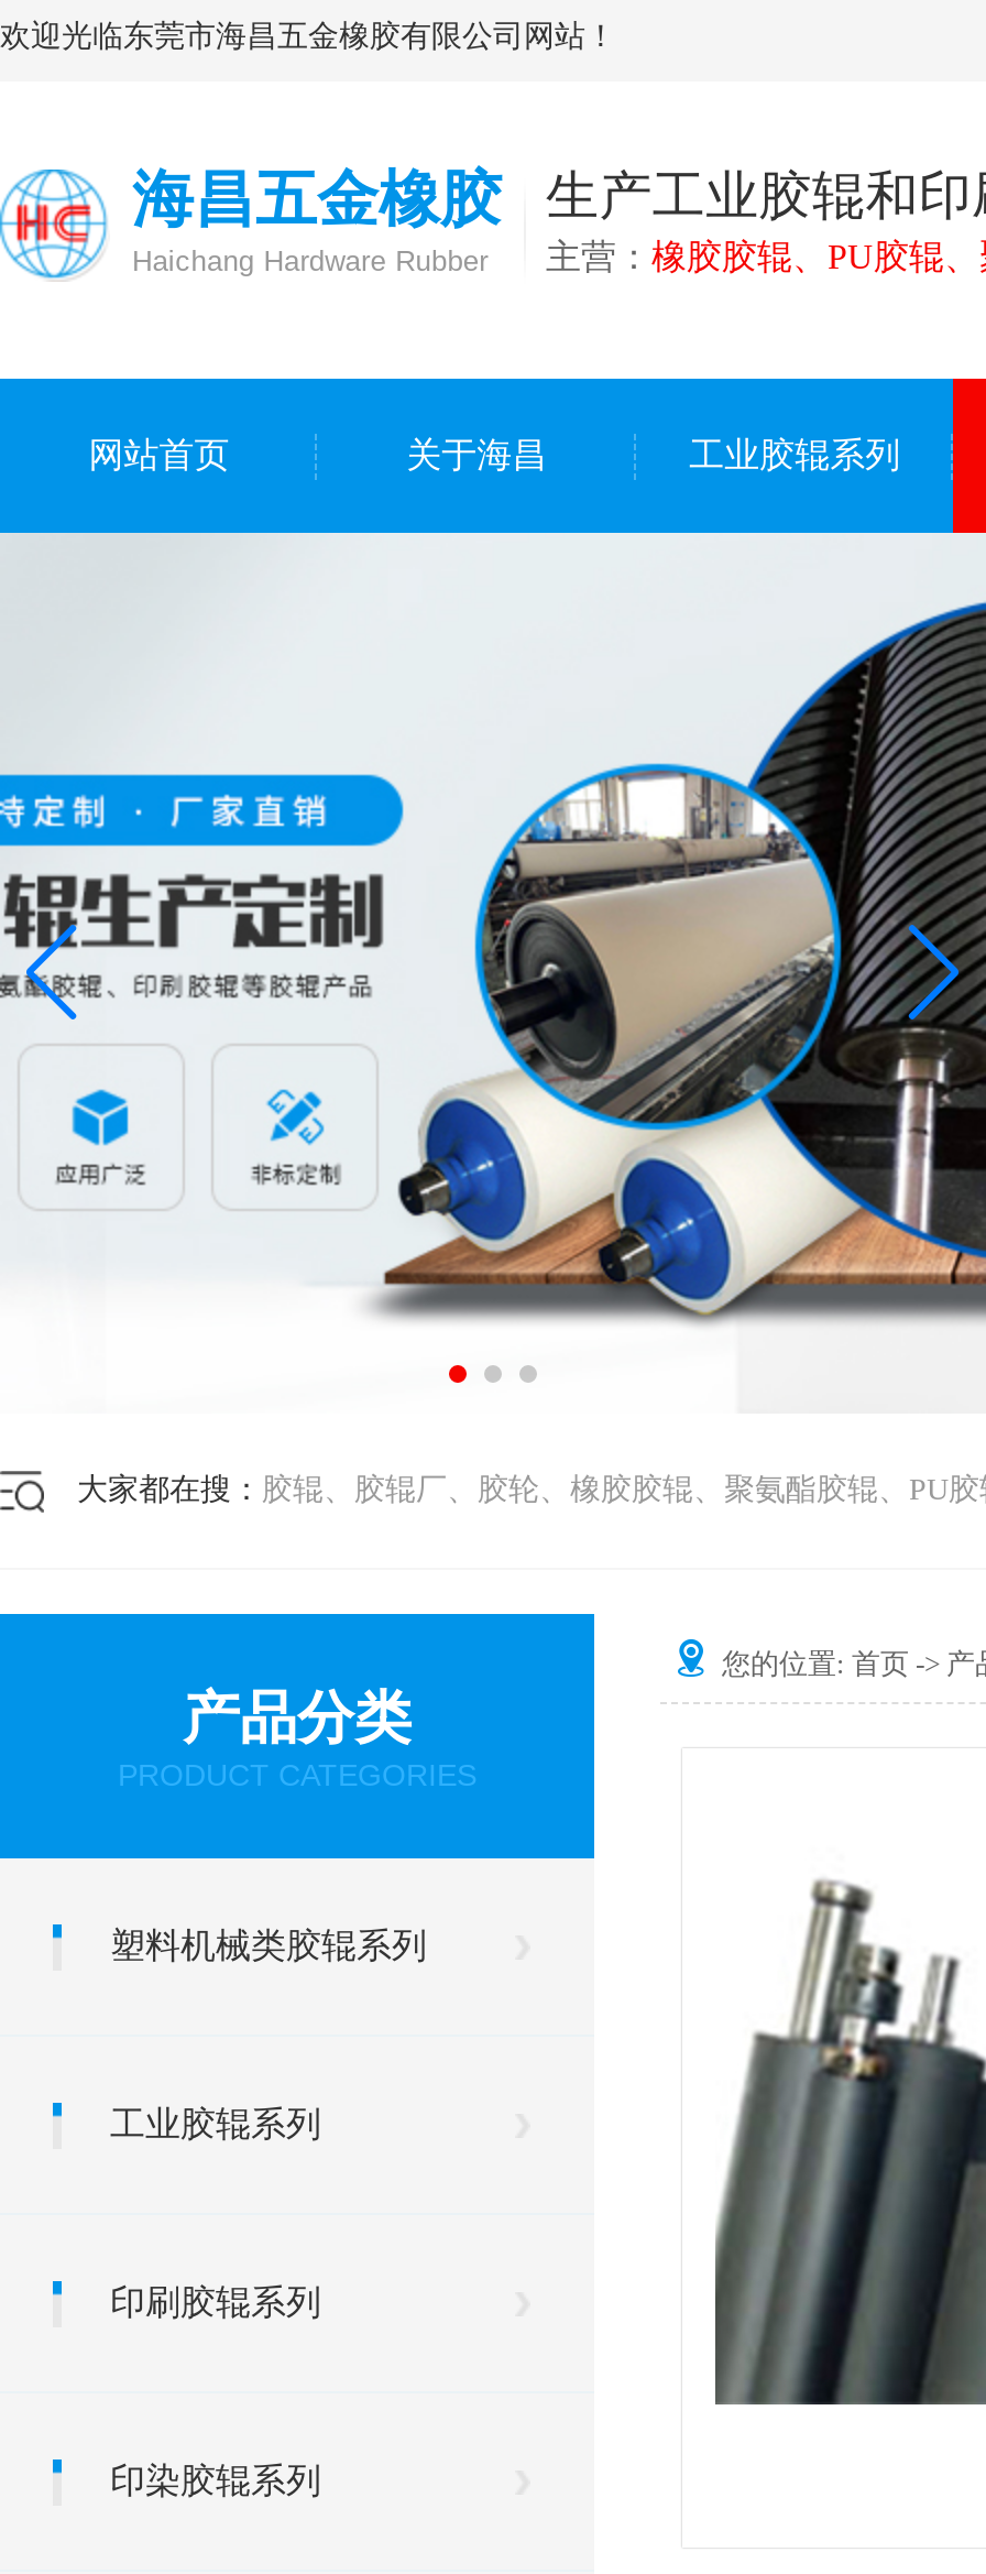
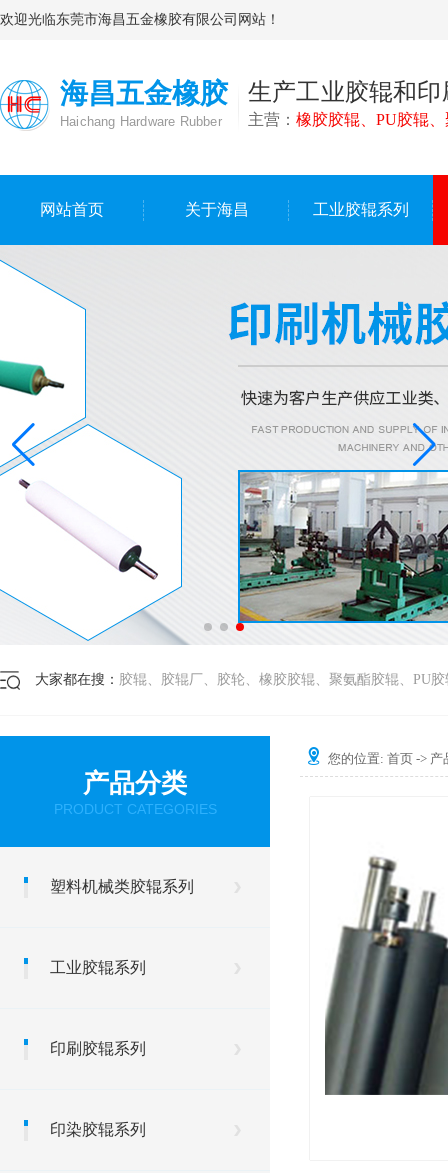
- [image]
+ [image]
